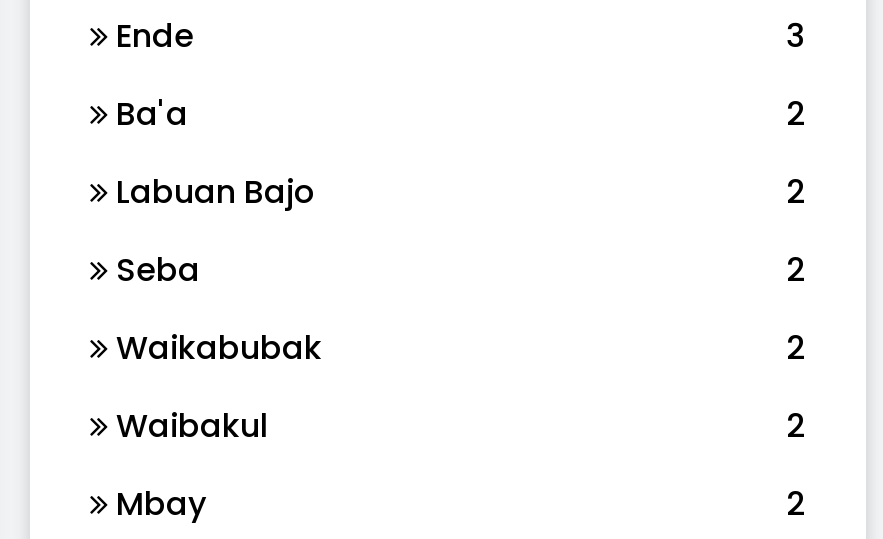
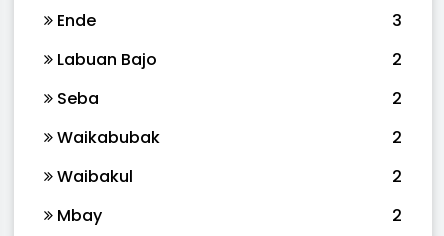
- Ba'a
- 2
